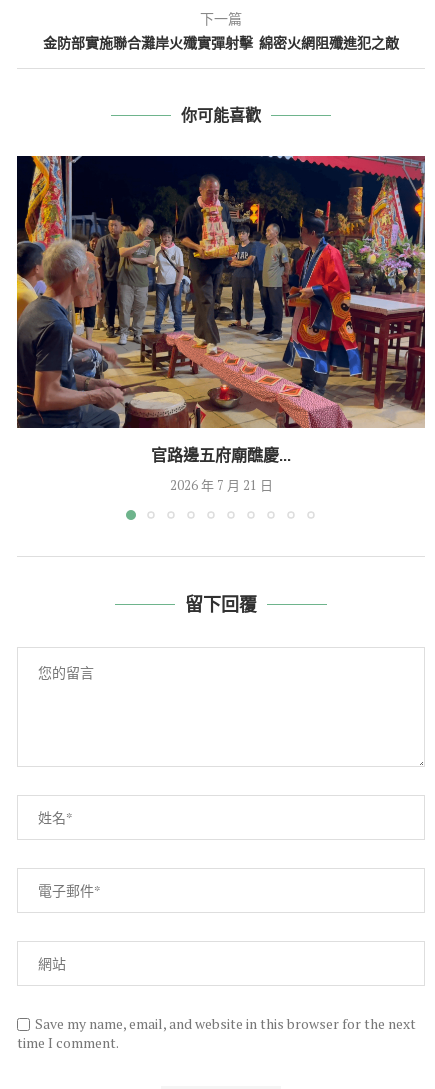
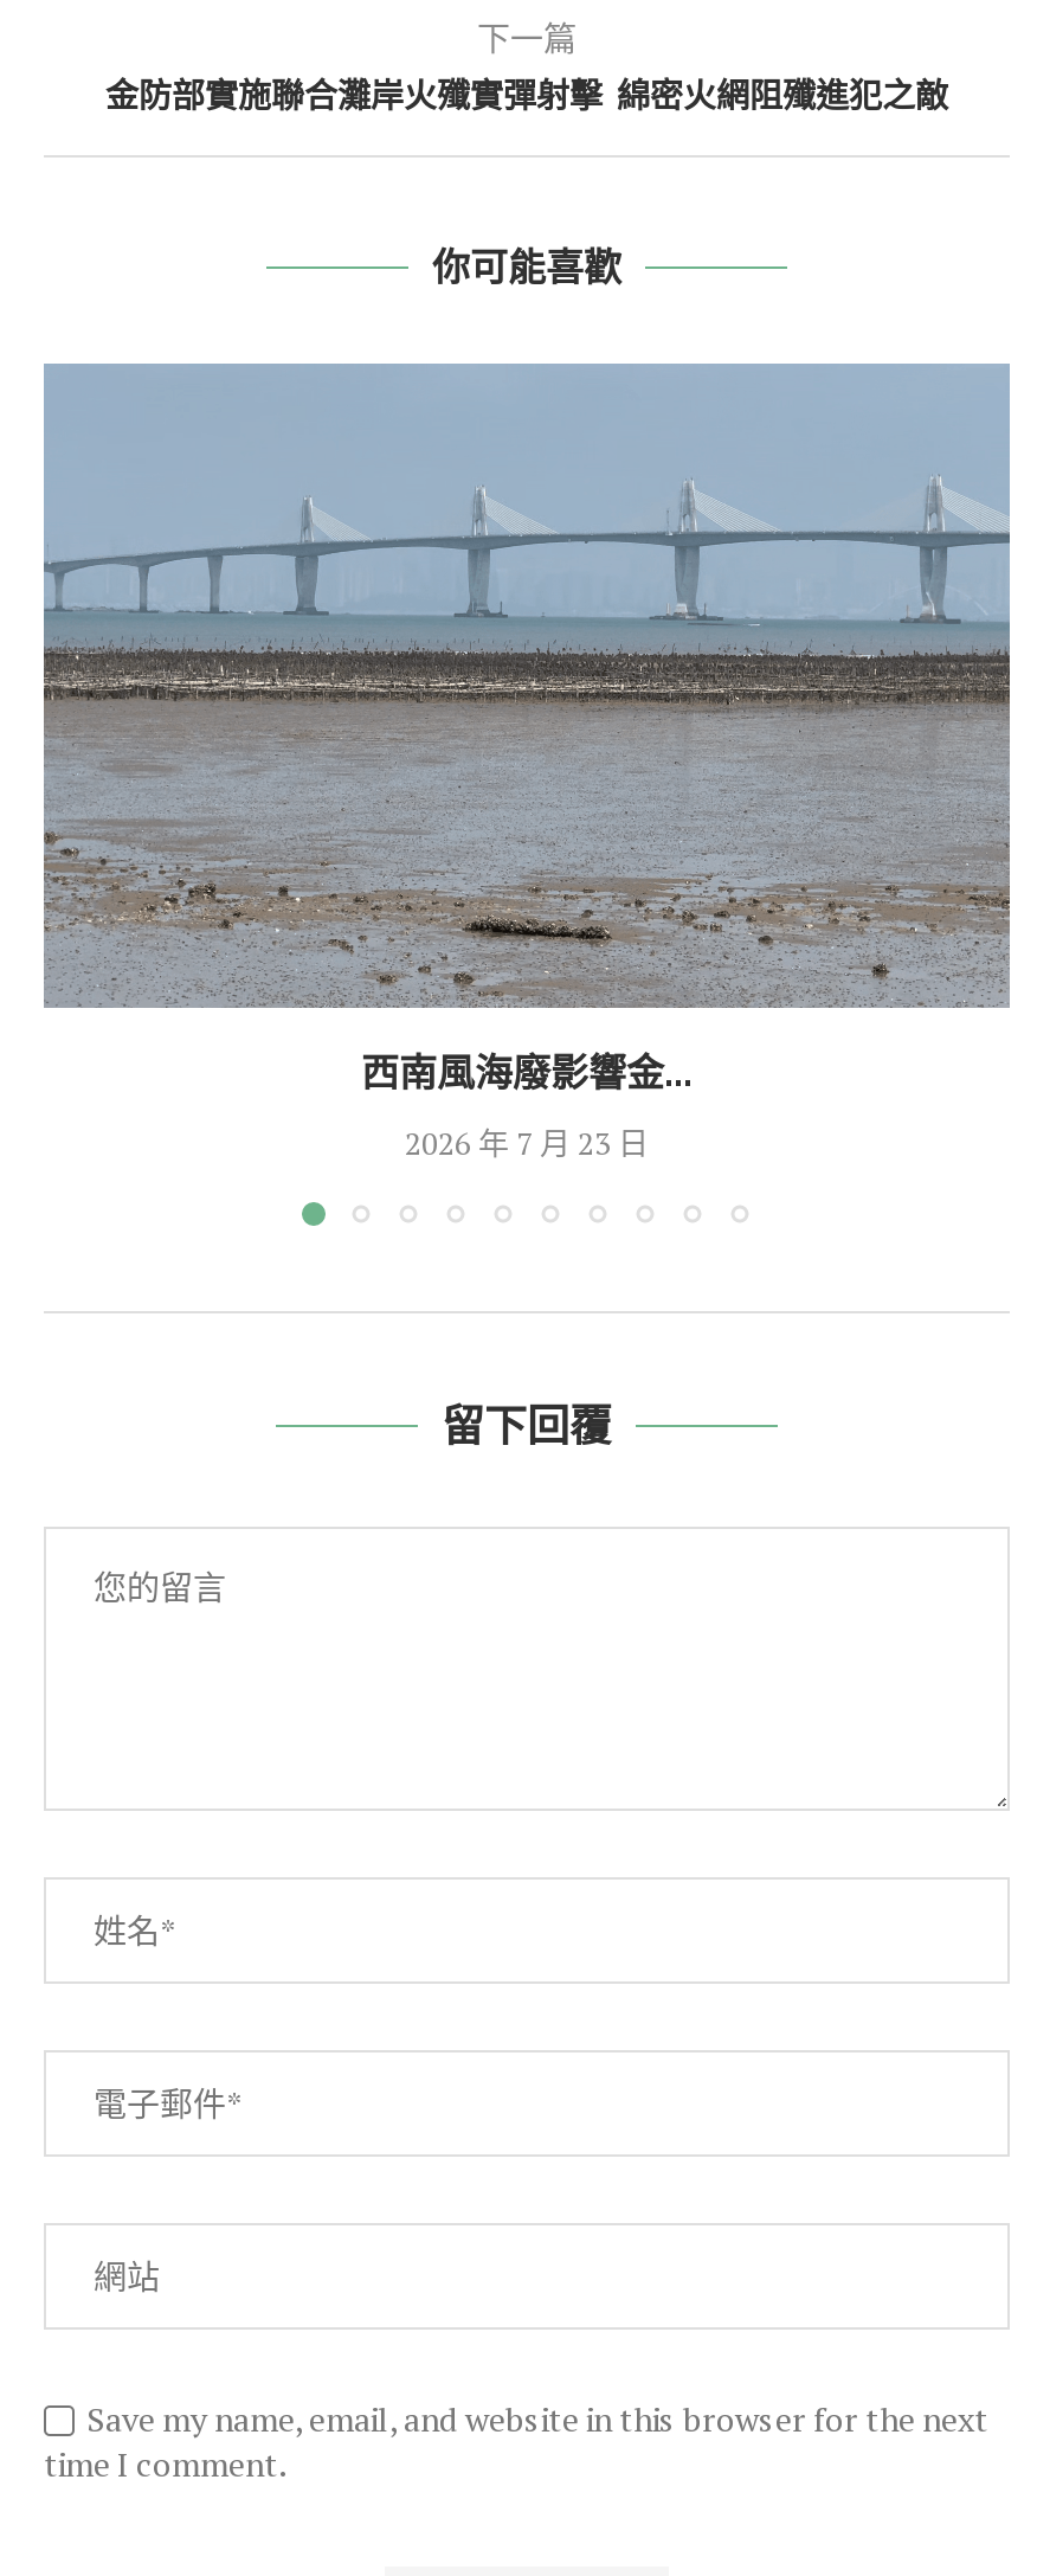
- [image]
- 官路邊五府廟醮慶...
+ [image]
+ 西南風海廢影響金...

- 2026 年 7 月 21 日
+ 2026 年 7 月 23 日
